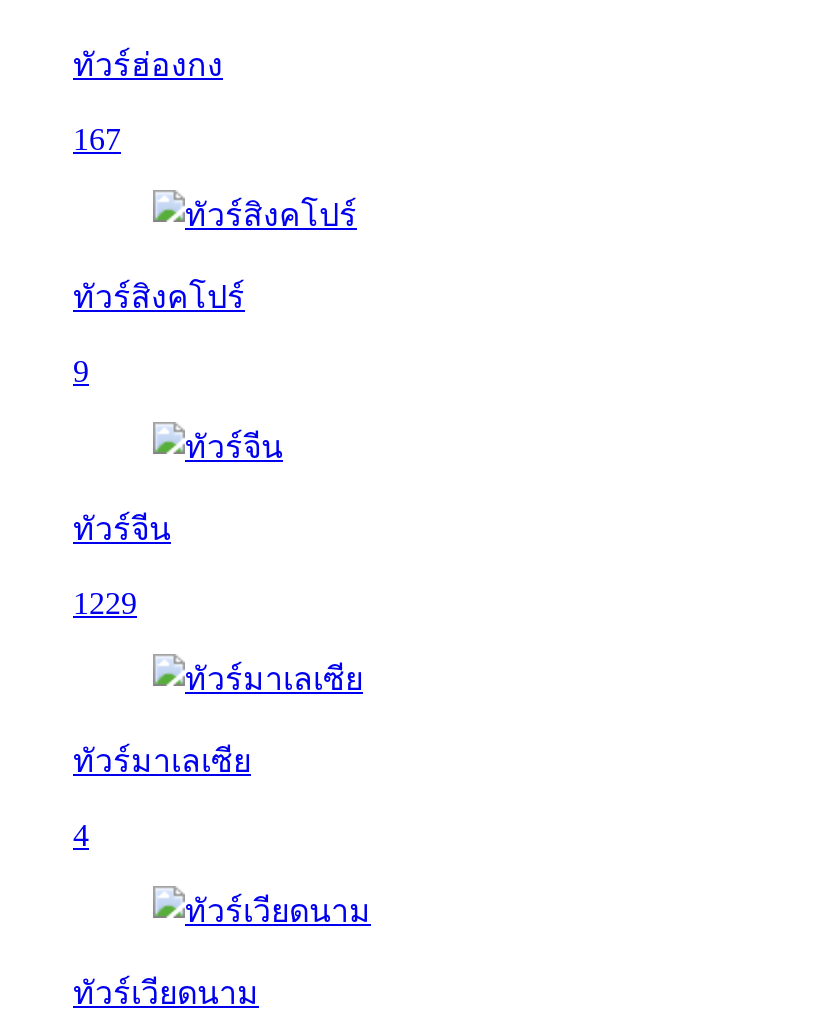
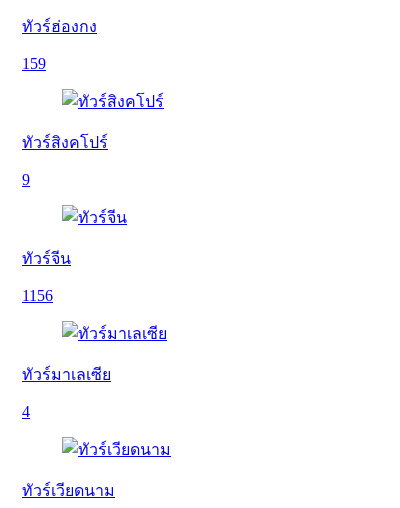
- 167
+ 159

- 1229
+ 1156
